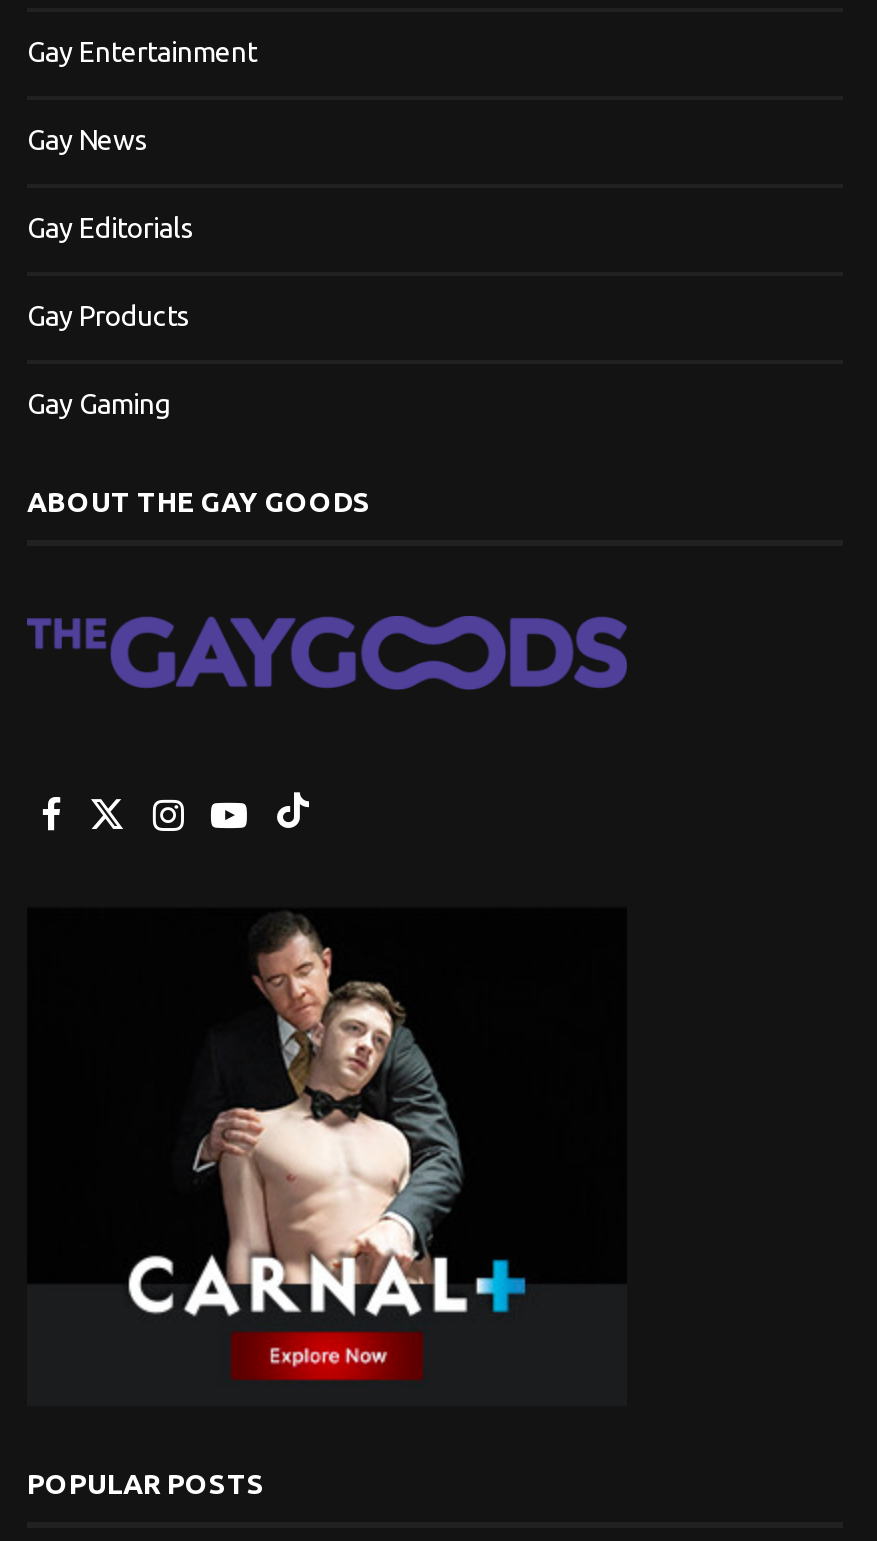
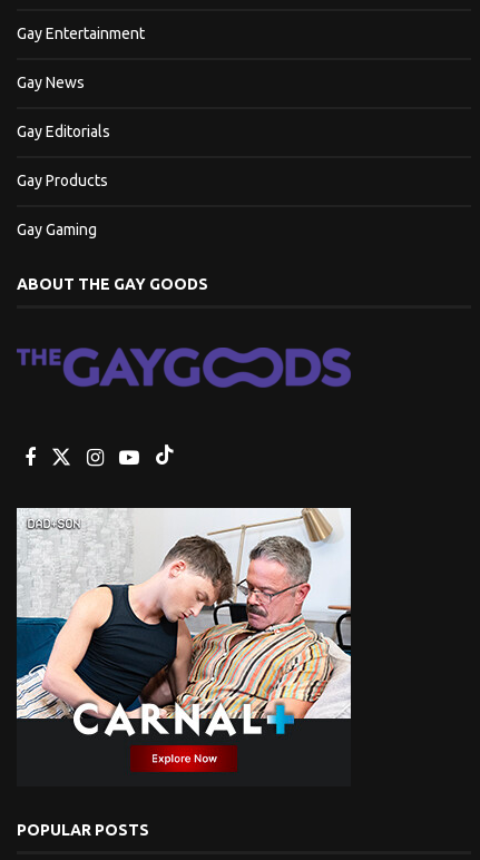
- [image]
+ [image]
